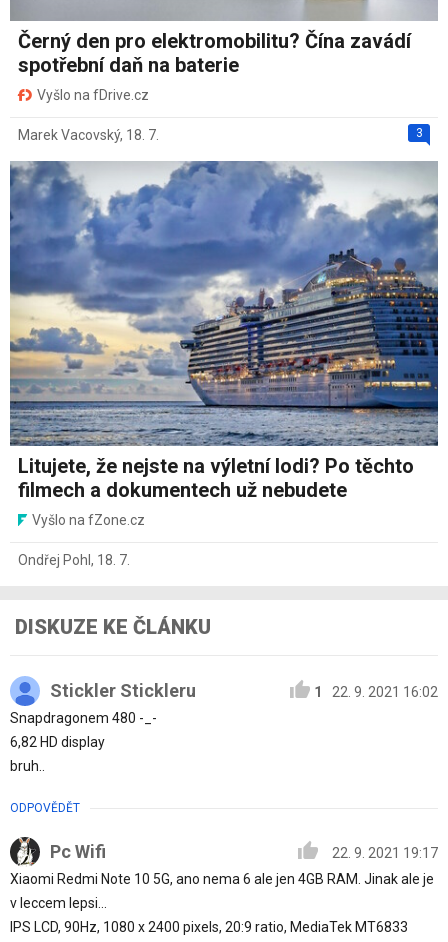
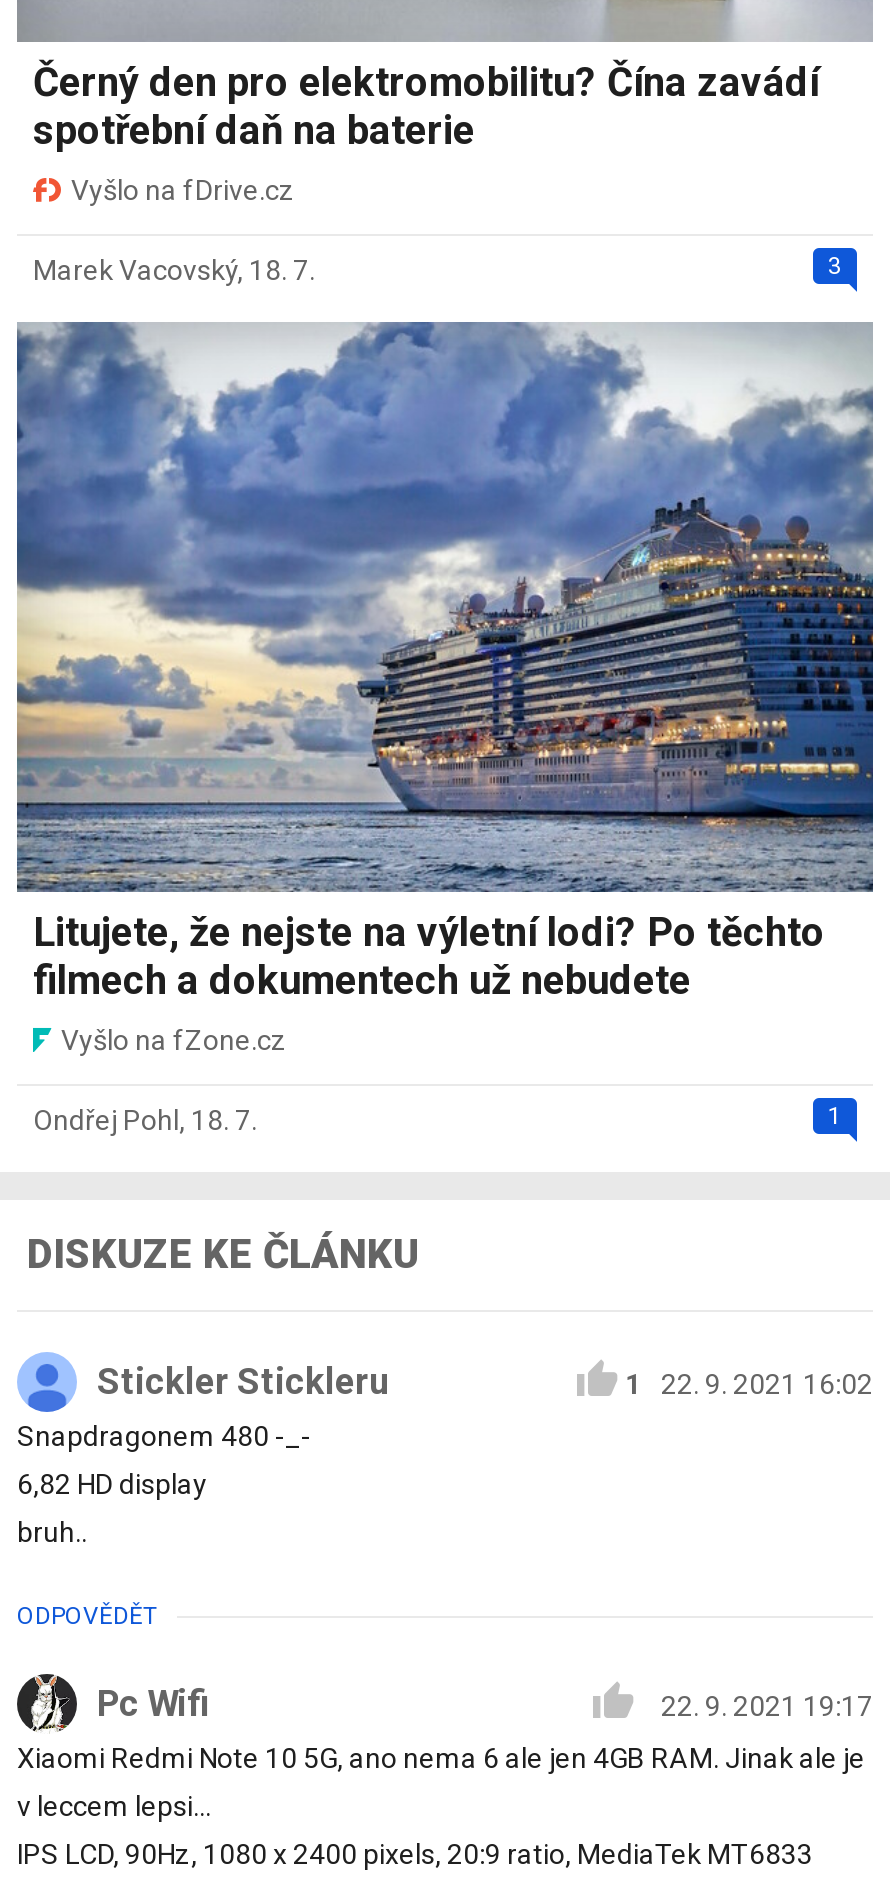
+ 1
